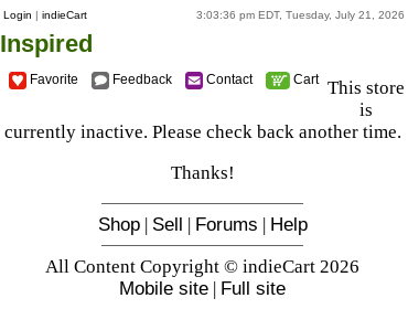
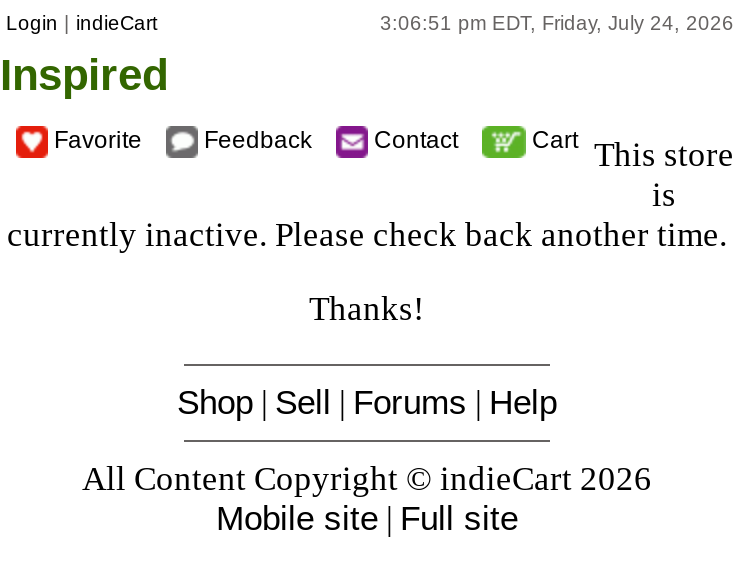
- 3:03:36 pm EDT, Tuesday, July 21, 2026
+ 3:06:51 pm EDT, Friday, July 24, 2026
